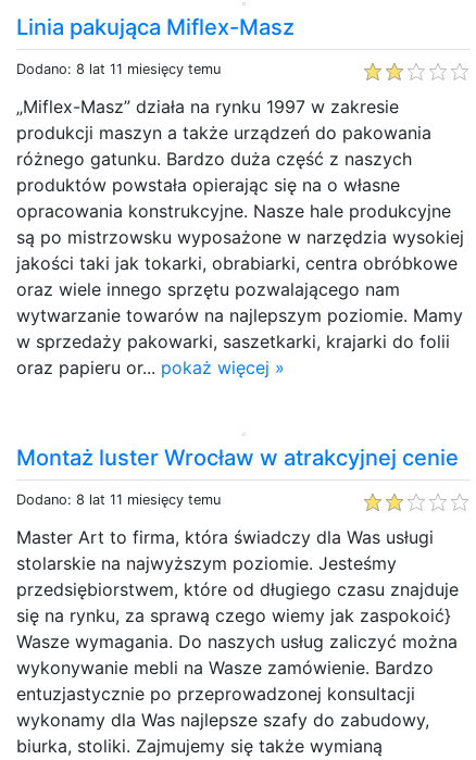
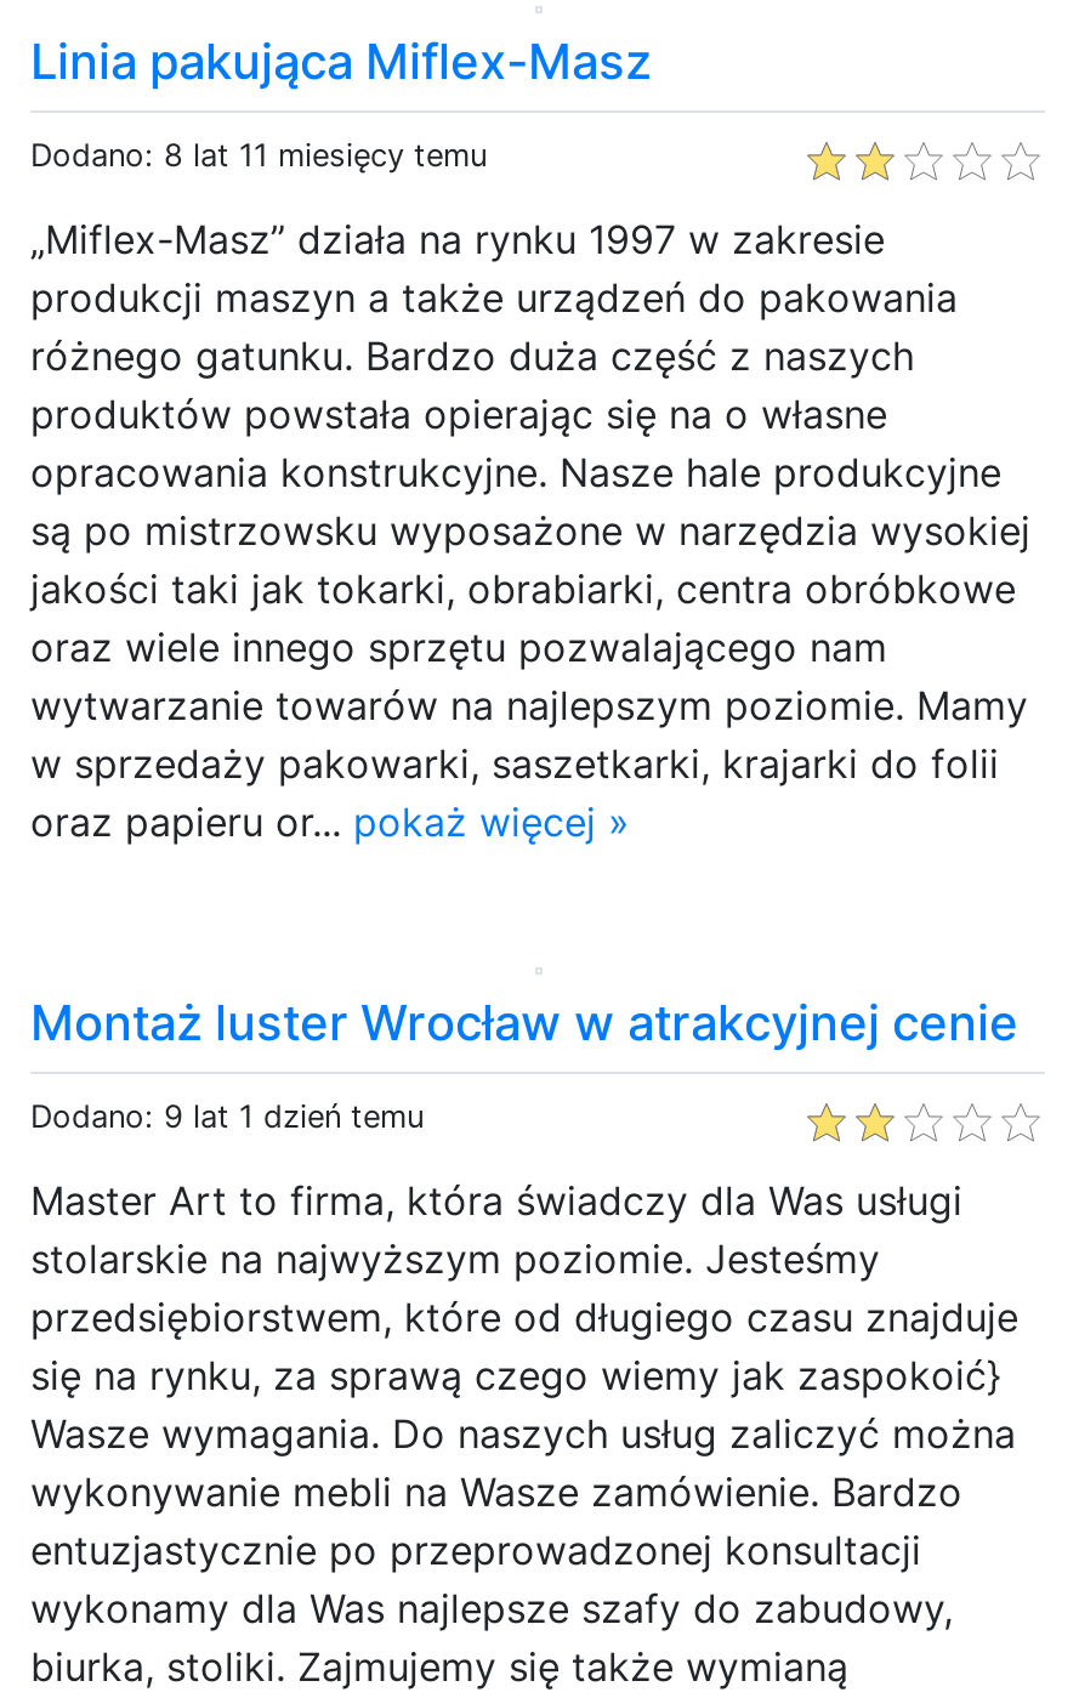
- Dodano: 8 lat 11 miesięcy temu
+ Dodano: 9 lat 1 dzień temu
